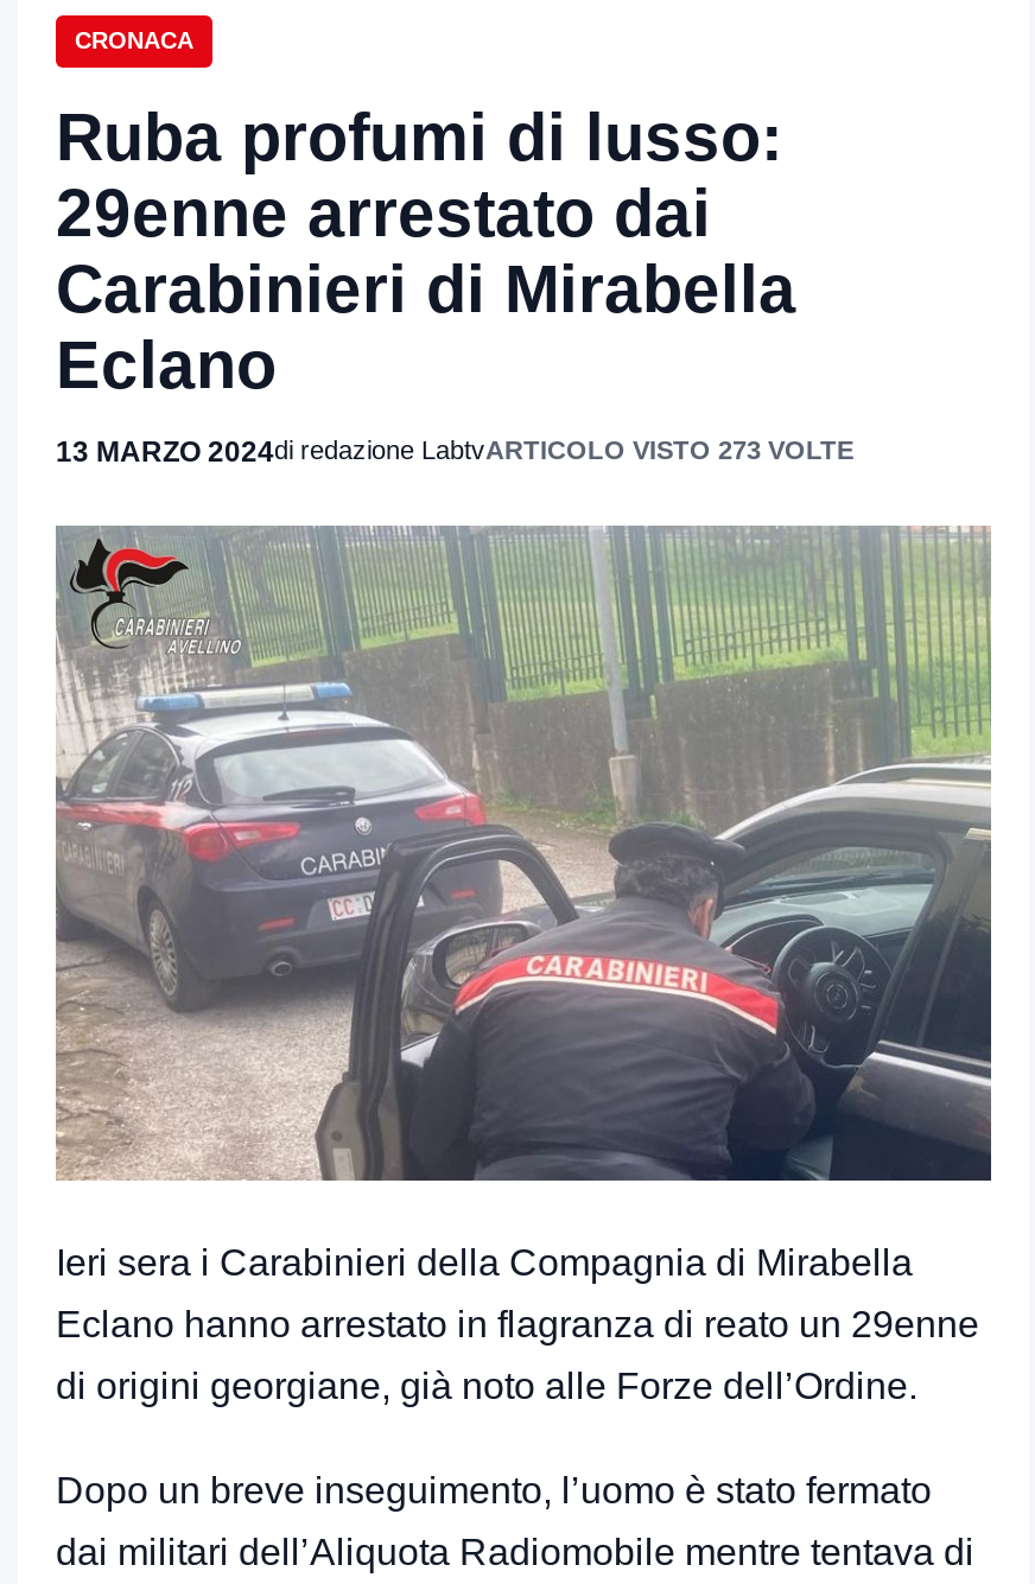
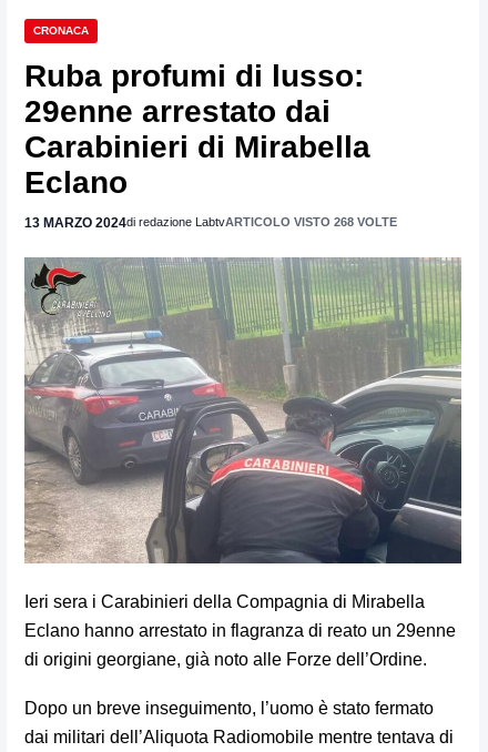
- 13 MARZO 2024di redazione LabtvARTICOLO VISTO 273 VOLTE
+ 13 MARZO 2024di redazione LabtvARTICOLO VISTO 268 VOLTE
